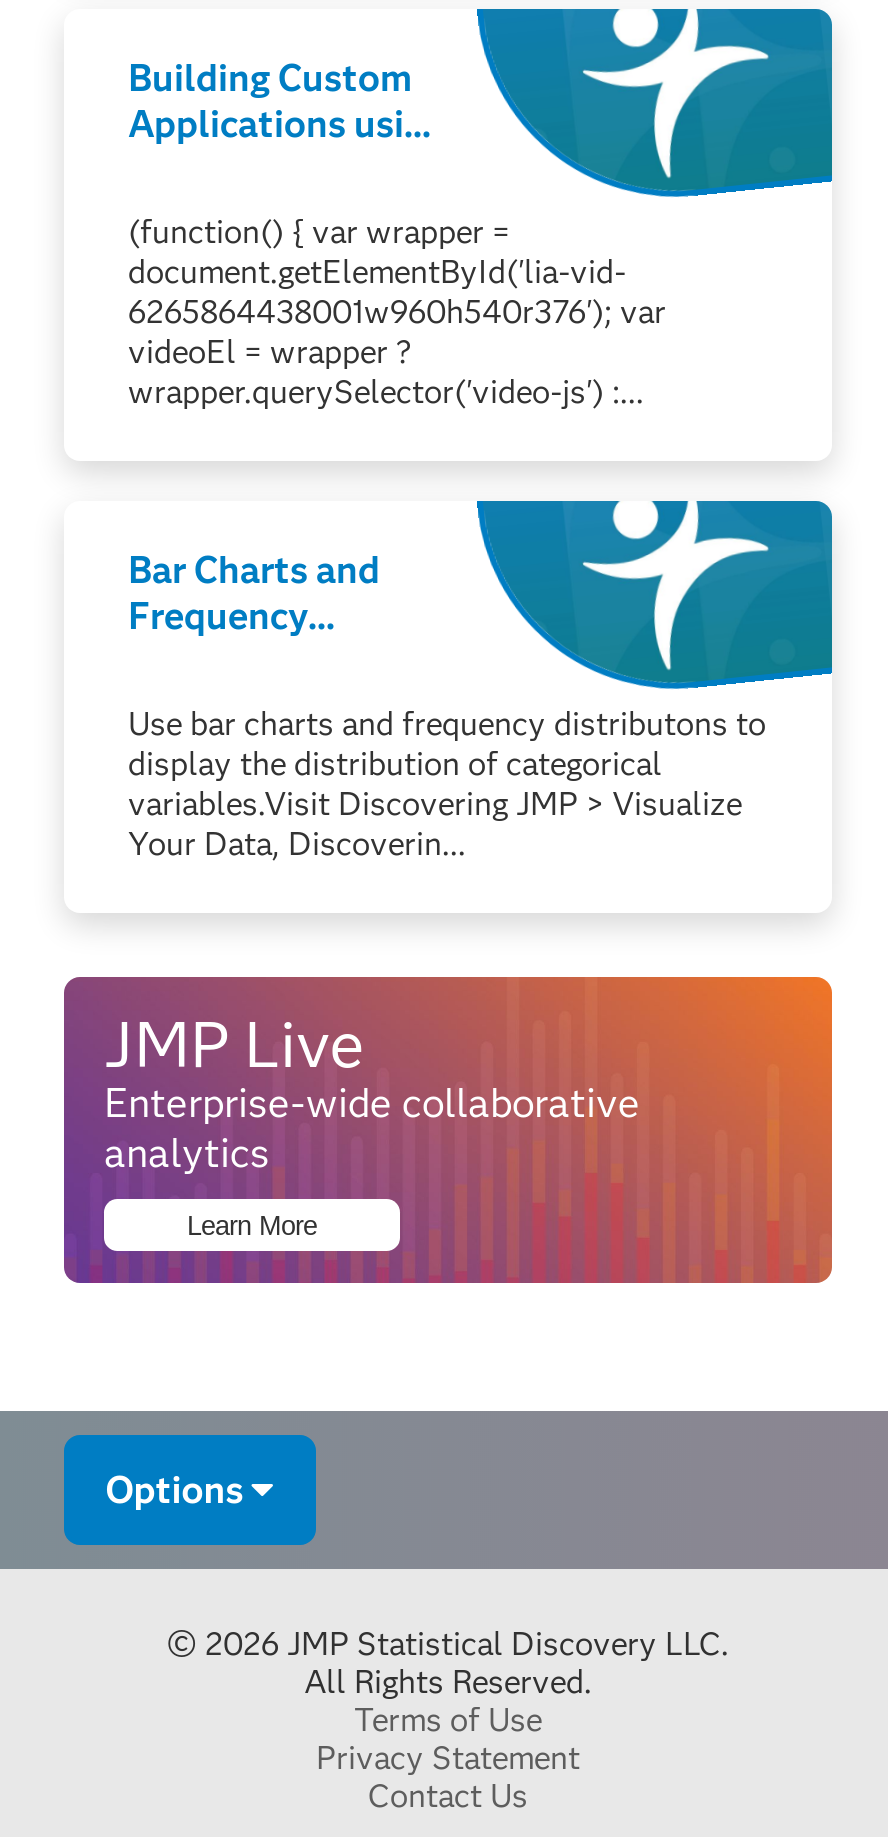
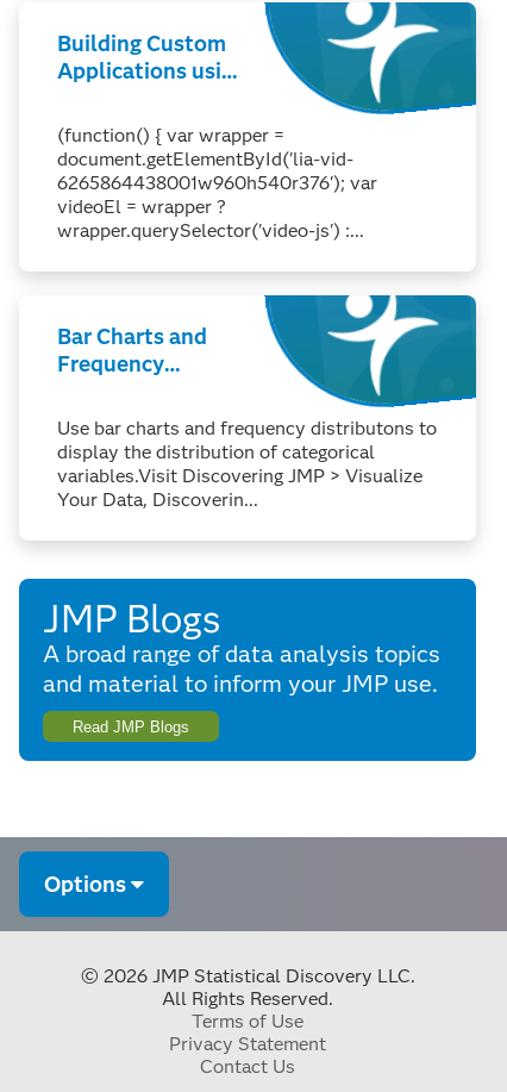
- [image]
- JMP Live
- Enterprise-wide collaborative
- analytics
+ [image]
+ JMP Blogs
+ A broad range of data analysis topics
+ and material to inform your JMP use.

- Learn More
+ Read JMP Blogs
